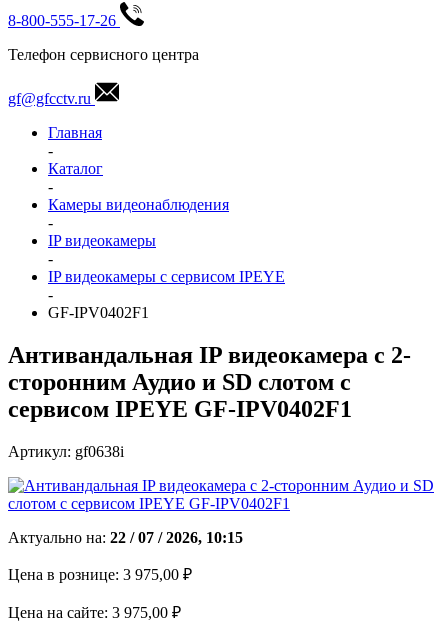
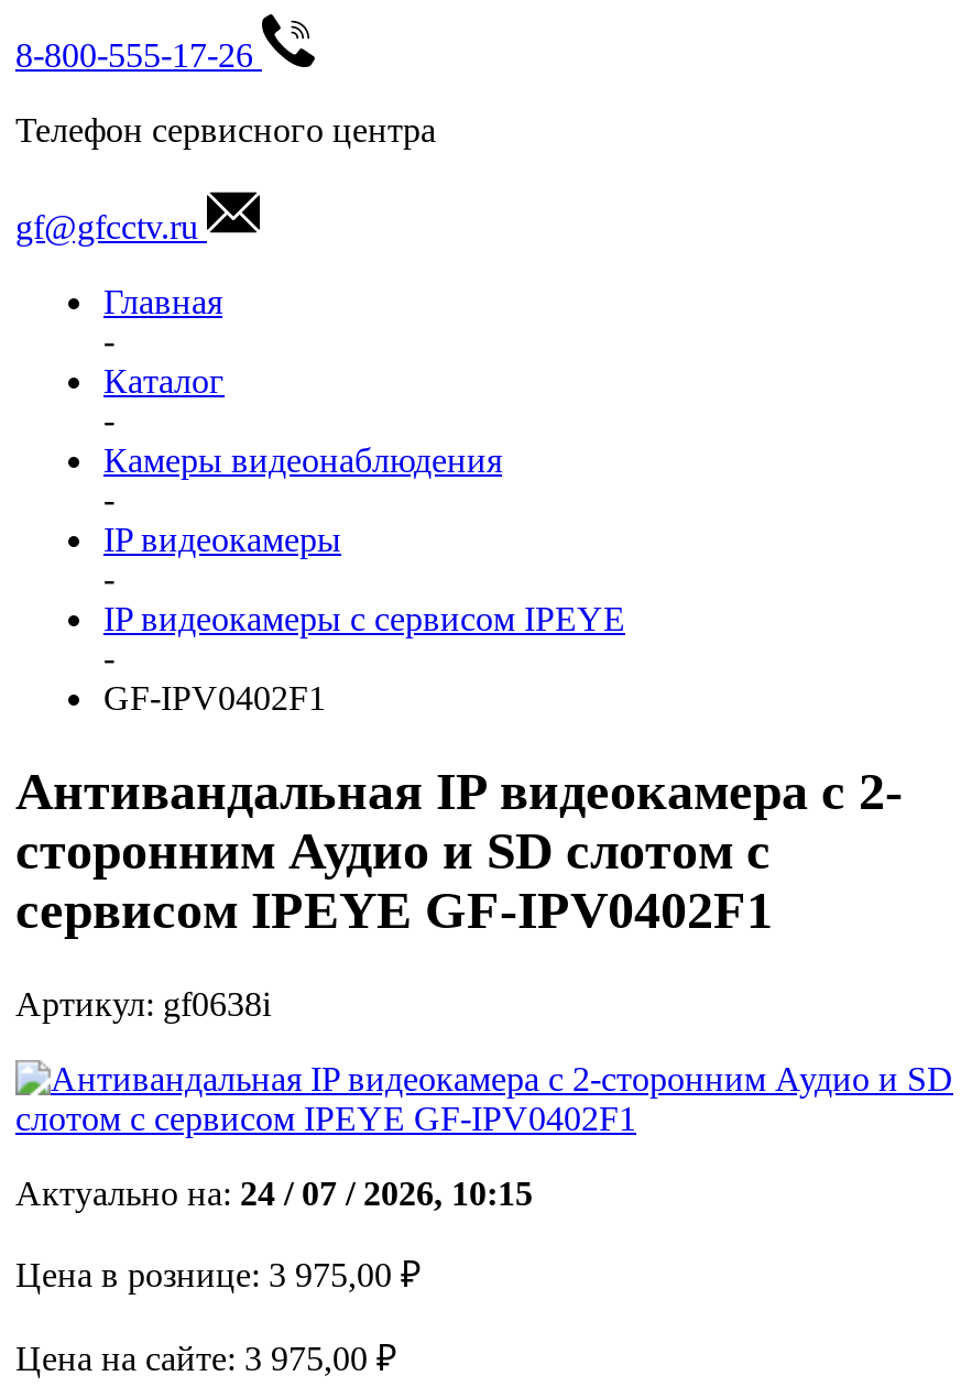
- Актуально на: 22 / 07 / 2026, 10:15
+ Актуально на: 24 / 07 / 2026, 10:15
